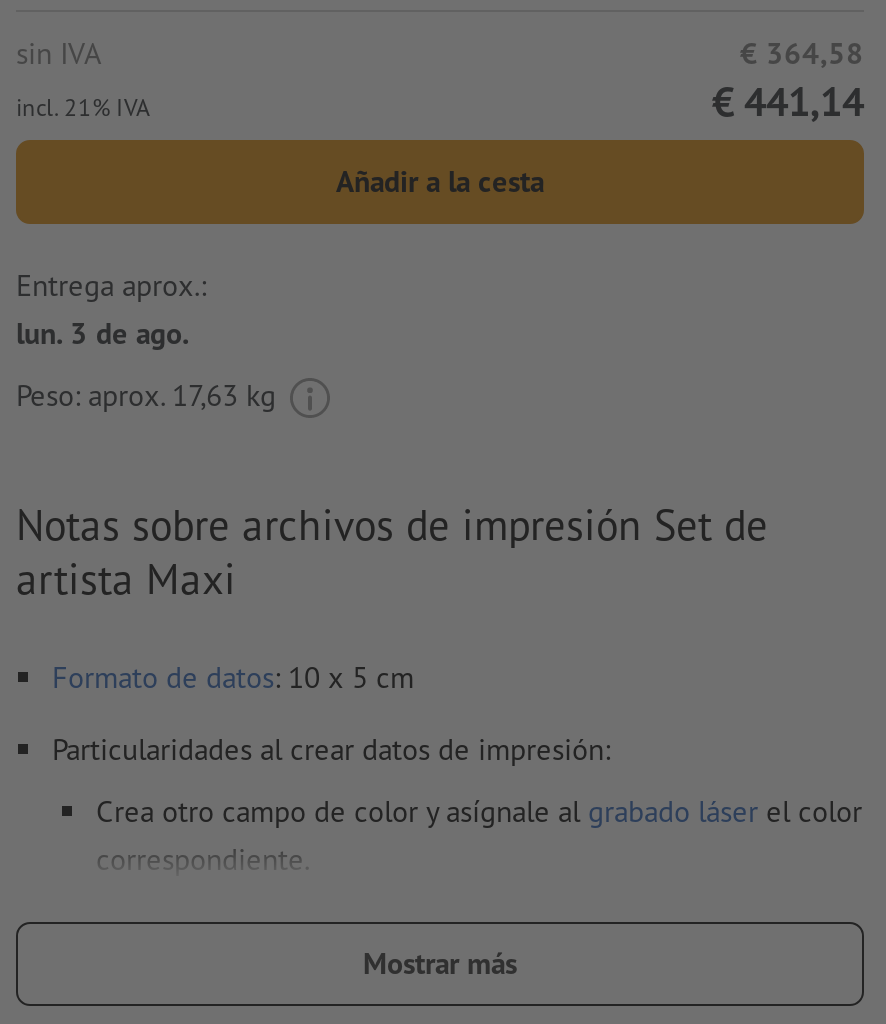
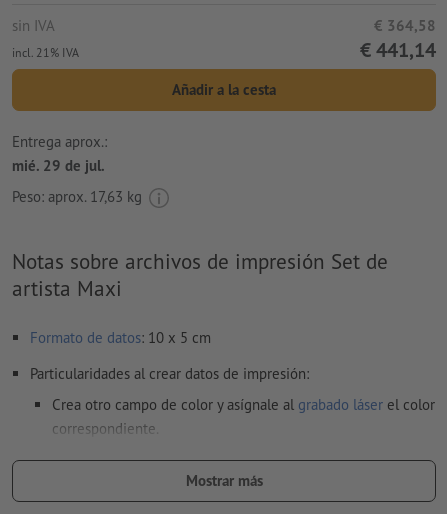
- lun. 3 de ago.
+ mié. 29 de jul.
